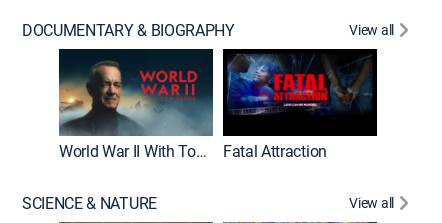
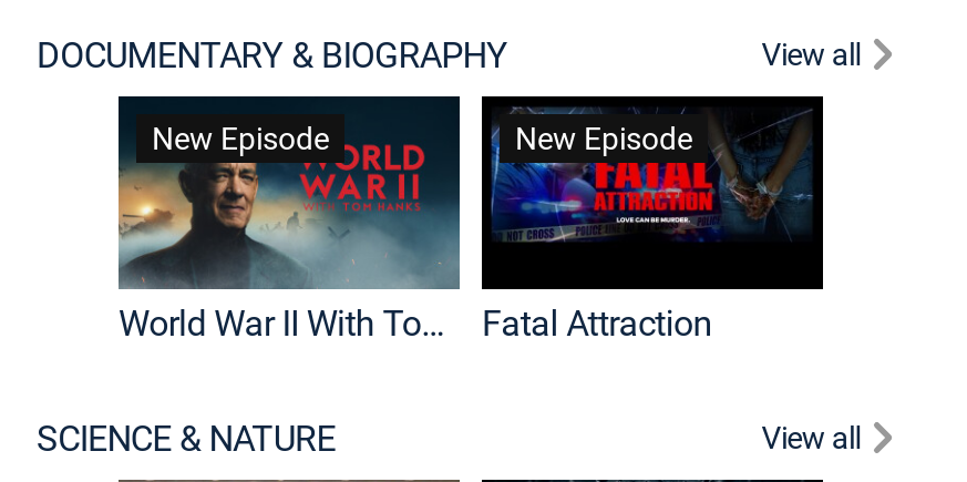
+ New Episode

+ New Episode
